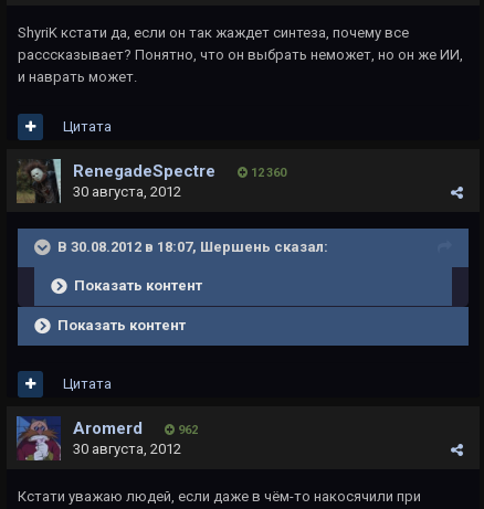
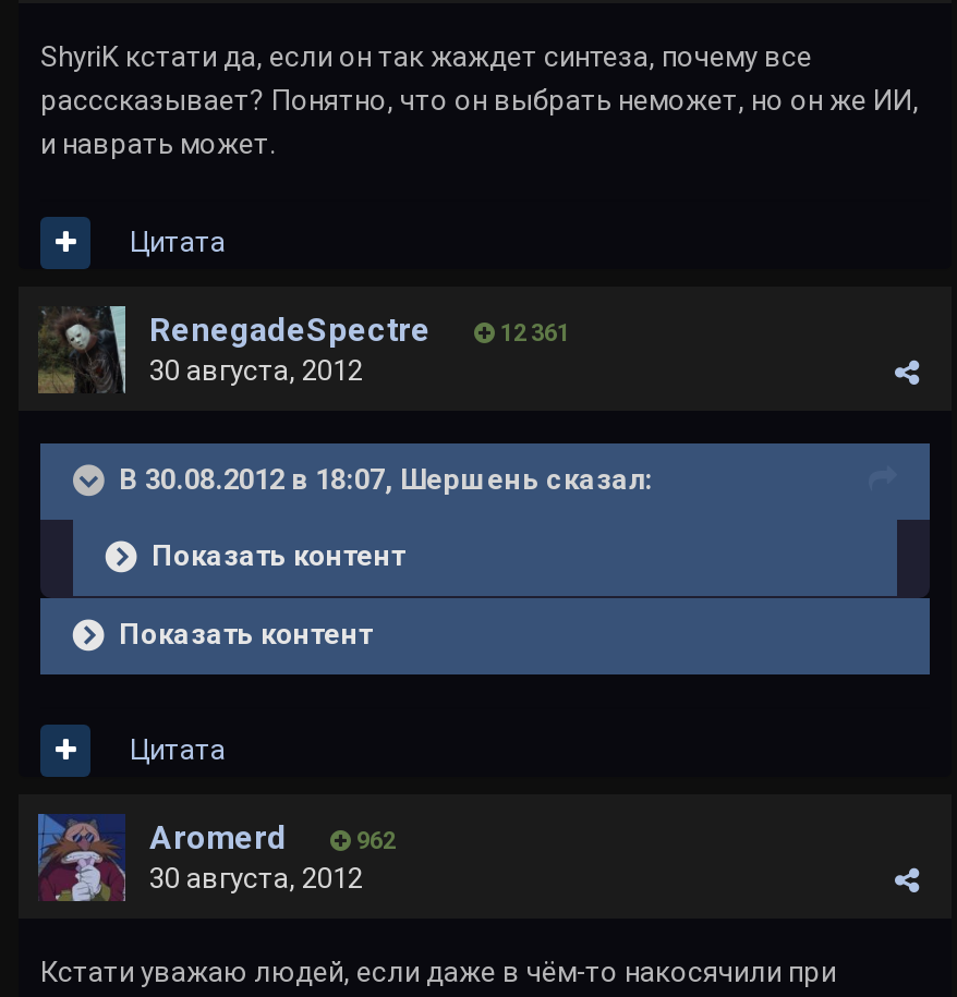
- 12 360
+ 12 361
